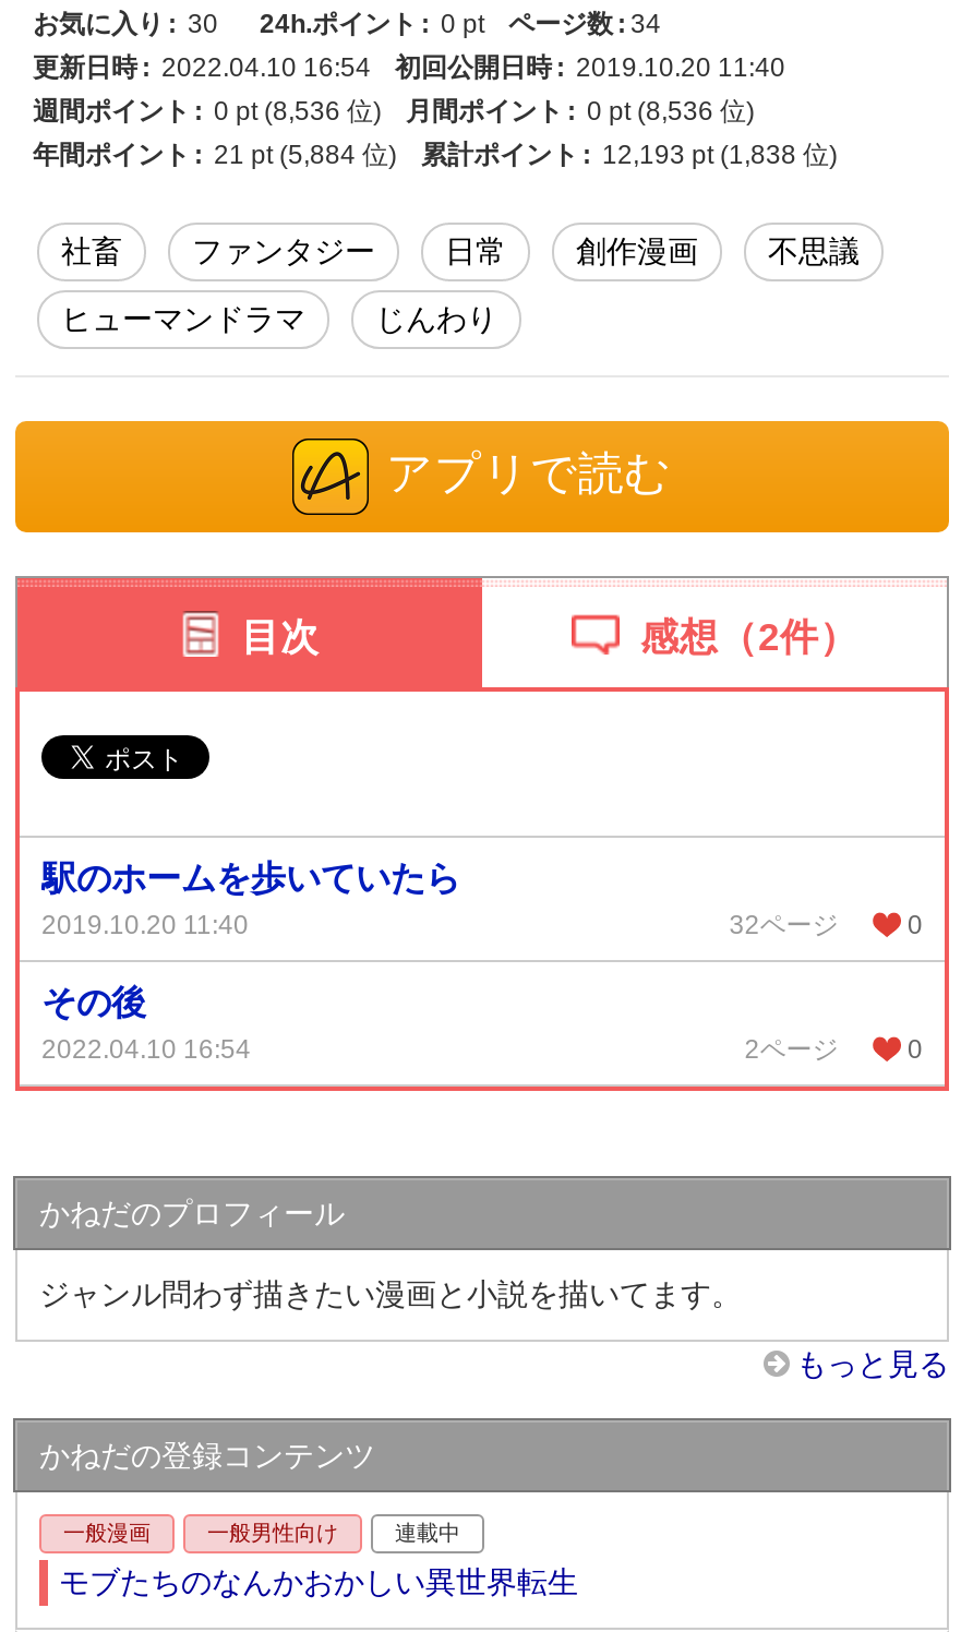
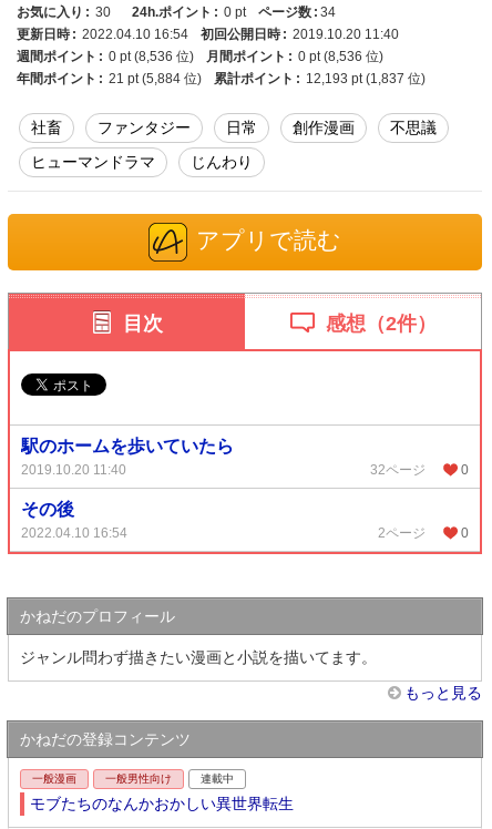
- 年間ポイント 21 pt (5,884 位) 累計ポイント 12,193 pt (1,838 位)
+ 年間ポイント 21 pt (5,884 位) 累計ポイント 12,193 pt (1,837 位)
